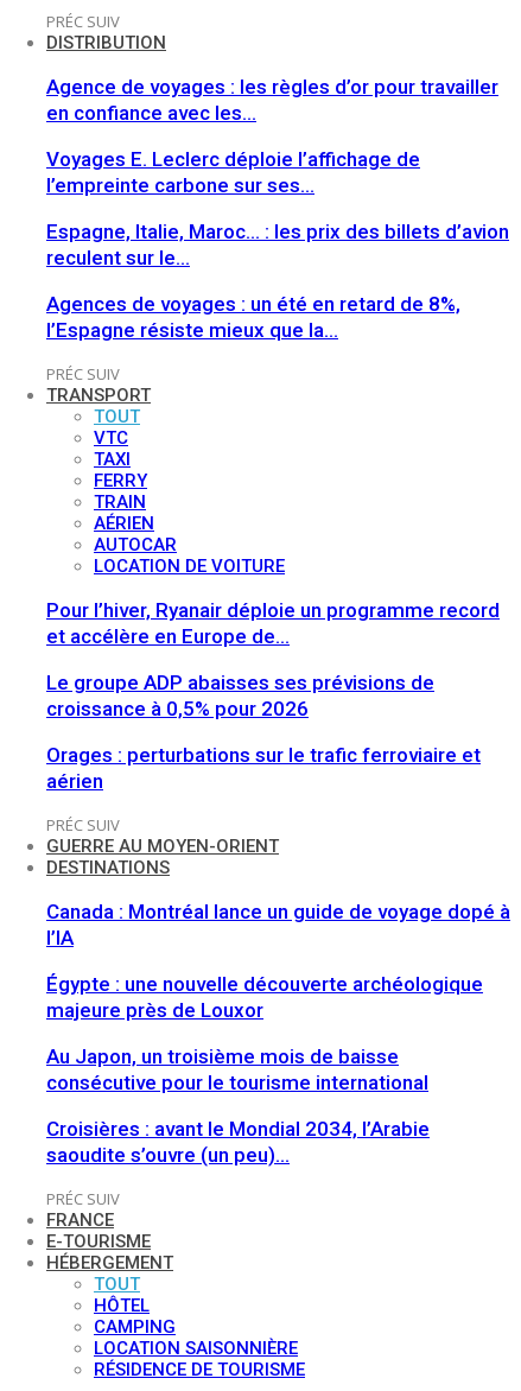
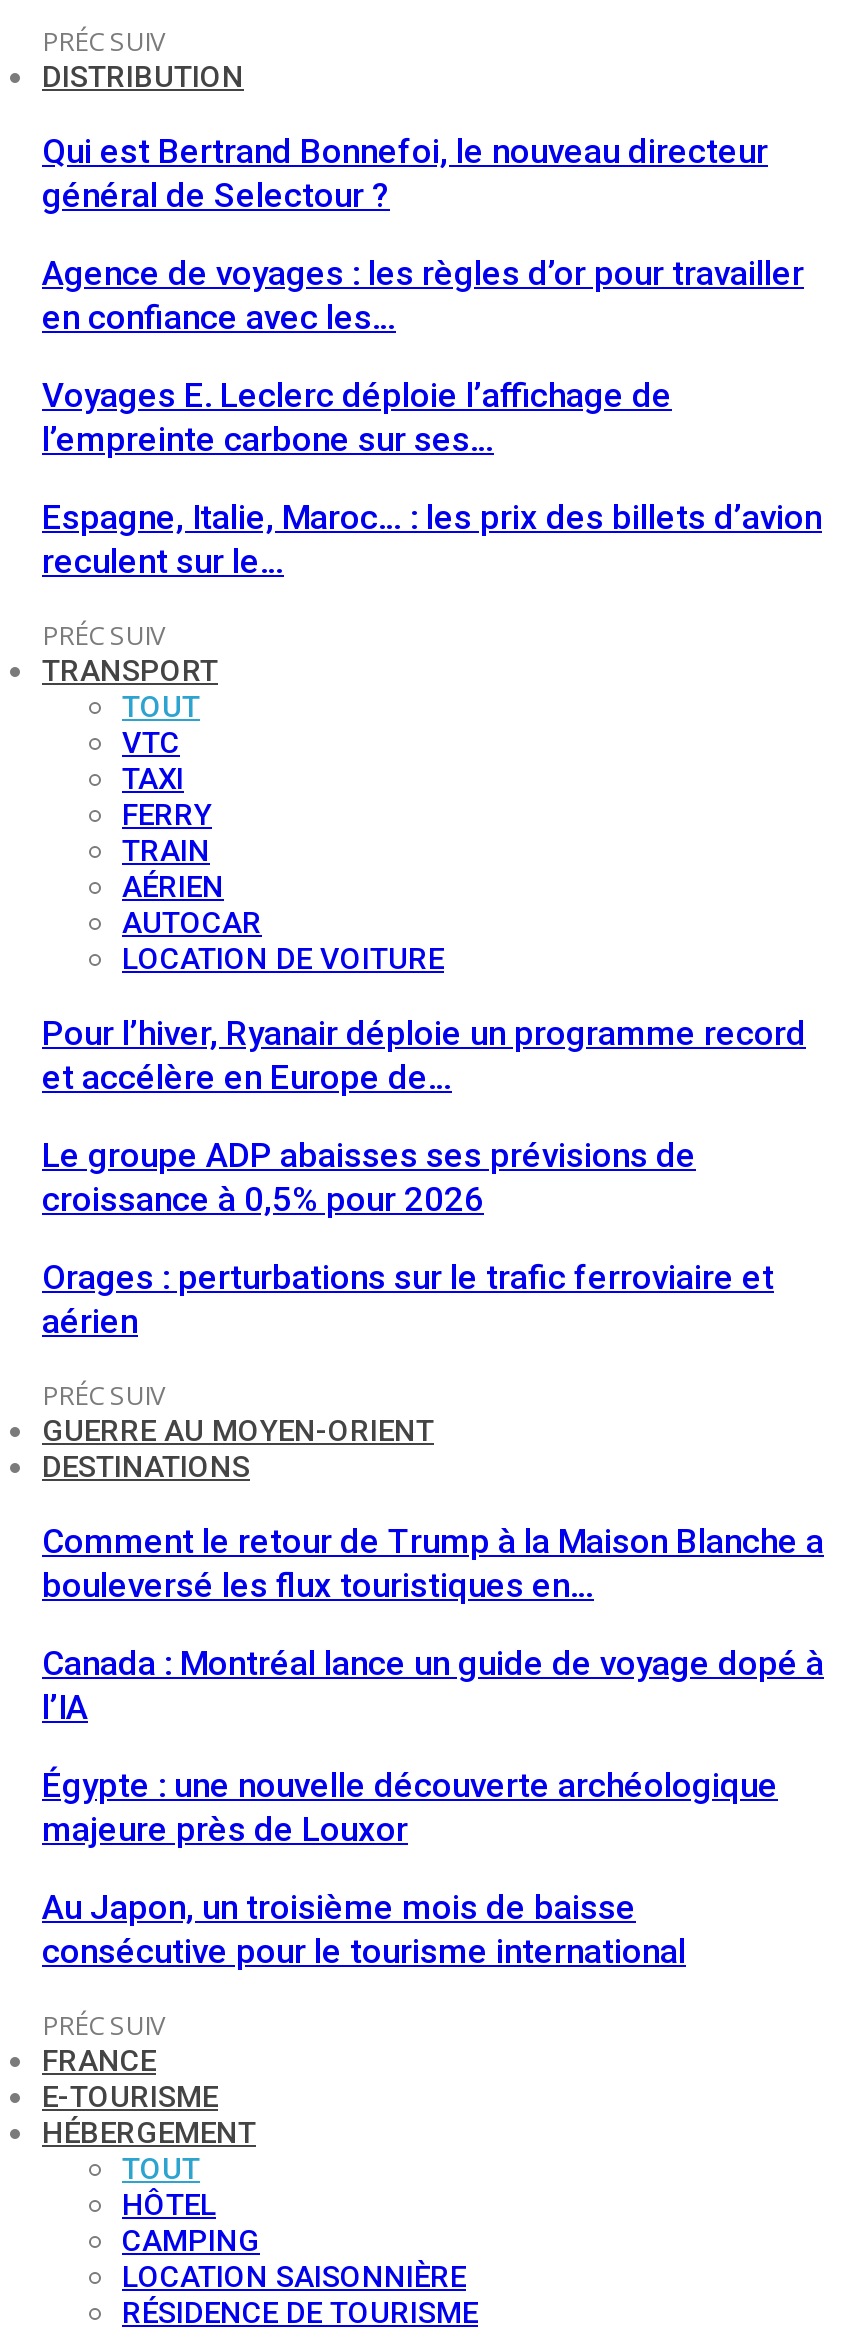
+ Qui est Bertrand Bonnefoi, le nouveau directeur
+ général de Selectour ?

moved down: Agence de voyages : les règles d’or pour travailler | en confiance avec les… | Voyages E. Leclerc déploie l’affichage de | l’empreinte carbone sur ses… | Espagne, Italie, Maroc… : les prix des billets d’avion | reculent sur le…

- Agences de voyages : un été en retard de 8%,
- l’Espagne résiste mieux que la…

+ Comment le retour de Trump à la Maison Blanche a
+ bouleversé les flux touristiques en…

moved down: Canada : Montréal lance un guide de voyage dopé à | l’IA | Égypte : une nouvelle découverte archéologique | majeure près de Louxor | Au Japon, un troisième mois de baisse | consécutive pour le tourisme international

- Croisières : avant le Mondial 2034, l’Arabie
- saoudite s’ouvre (un peu)…
